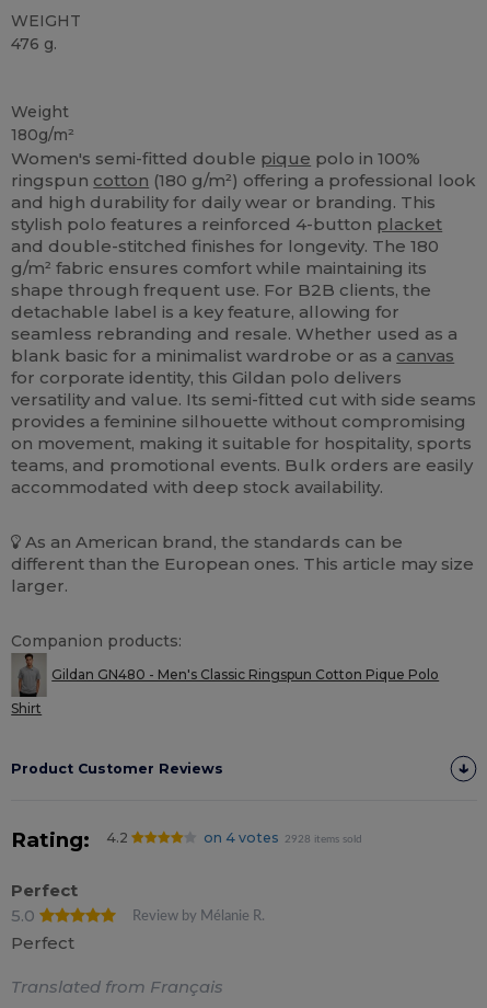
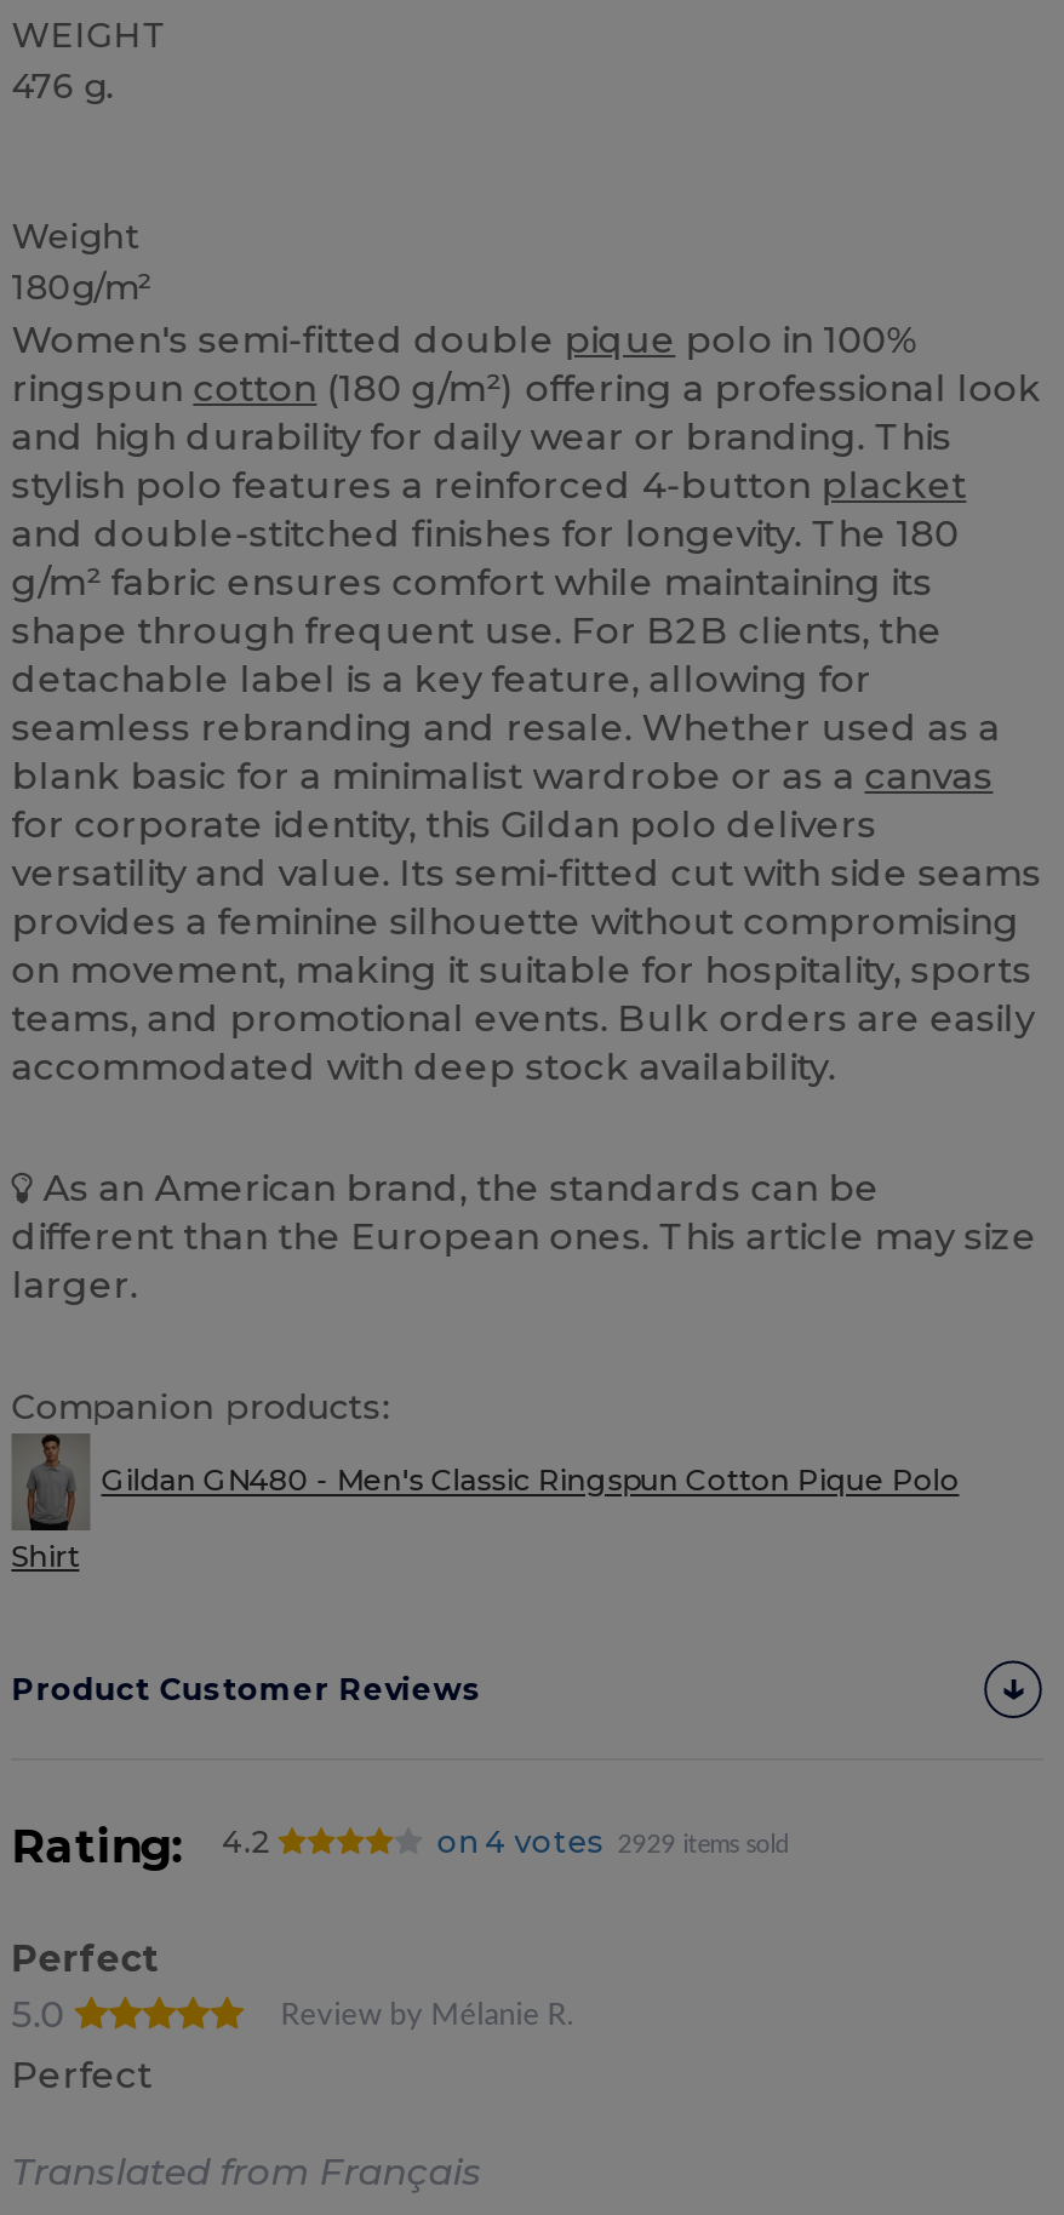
- on 4 votes 2928 items sold
+ on 4 votes 2929 items sold
